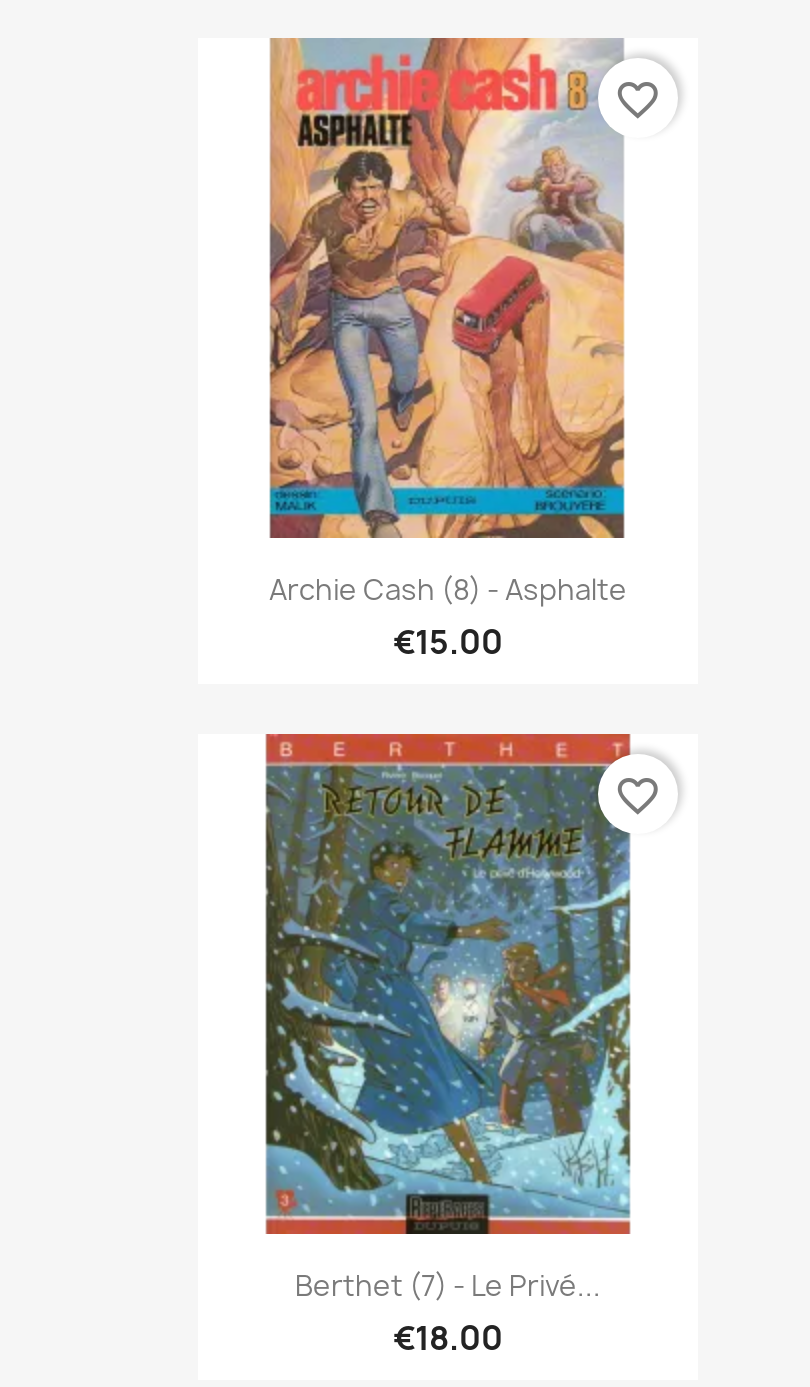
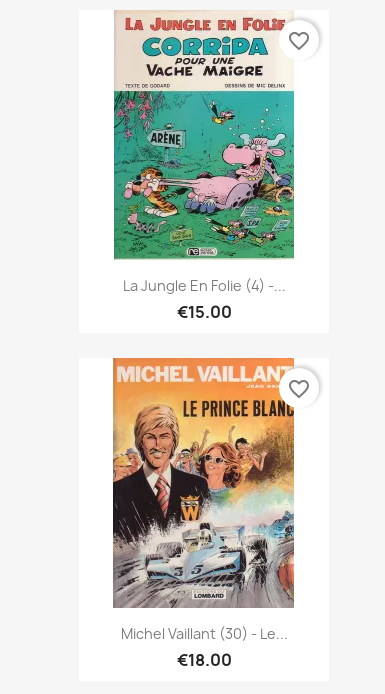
- [image]
- Archie Cash (8) - Asphalte
+ [image]
+ La Jungle En Folie (4) -...

- [image]
- Berthet (7) - Le Privé...
+ [image]
+ Michel Vaillant (30) - Le...
